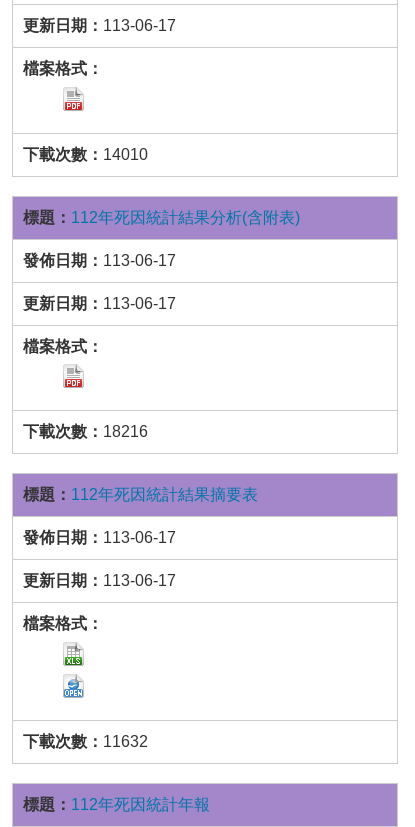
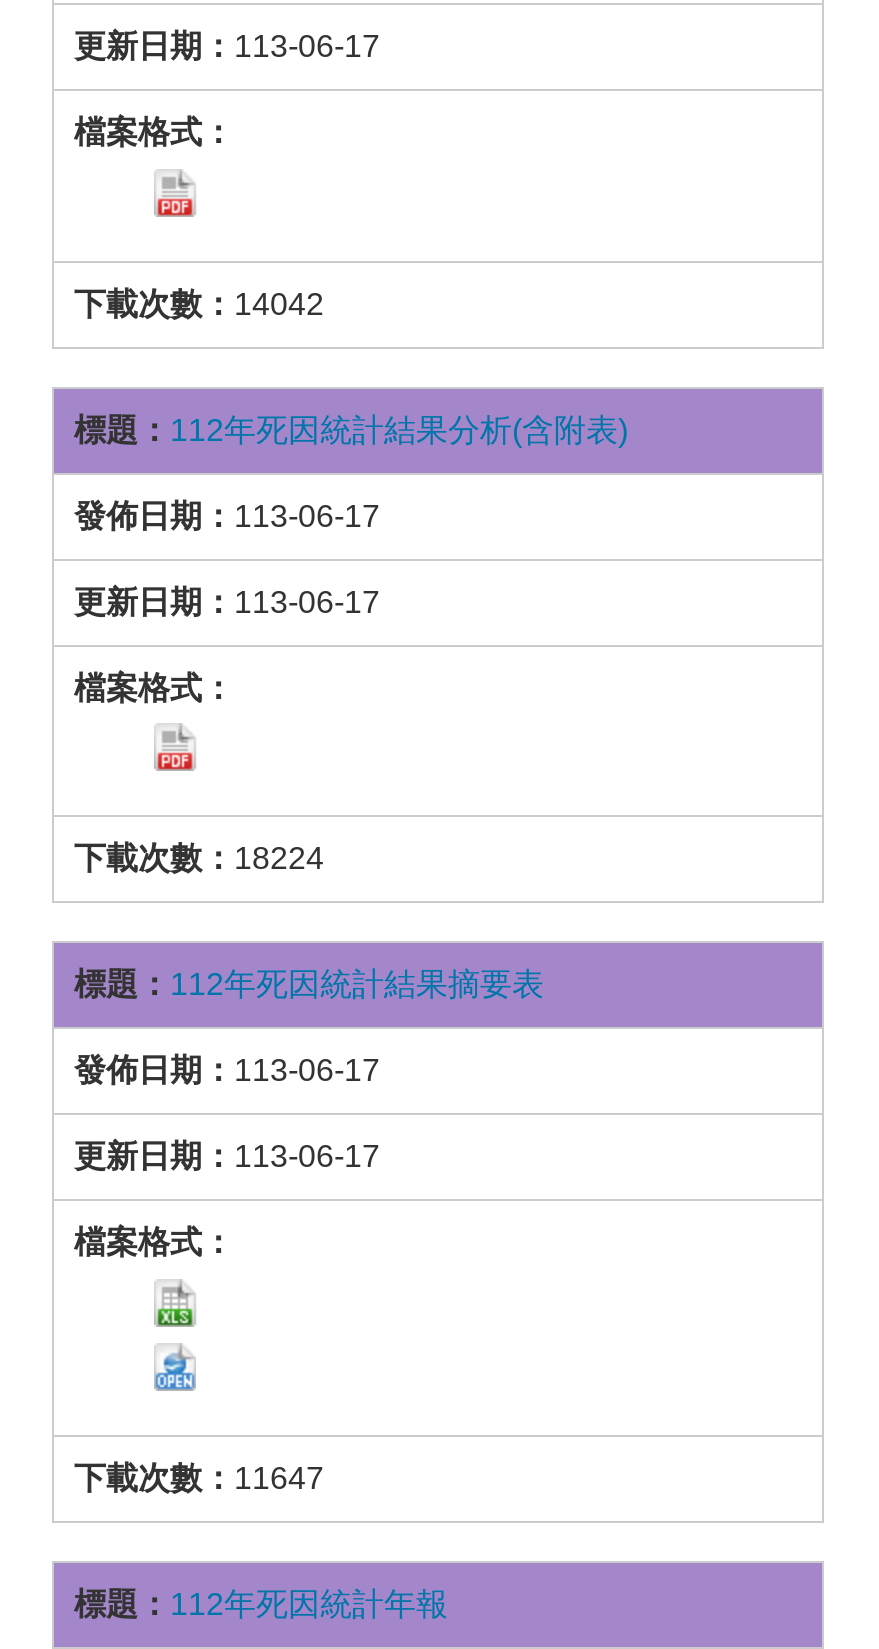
- 14010
+ 14042

- 18216
+ 18224

- 11632
+ 11647
